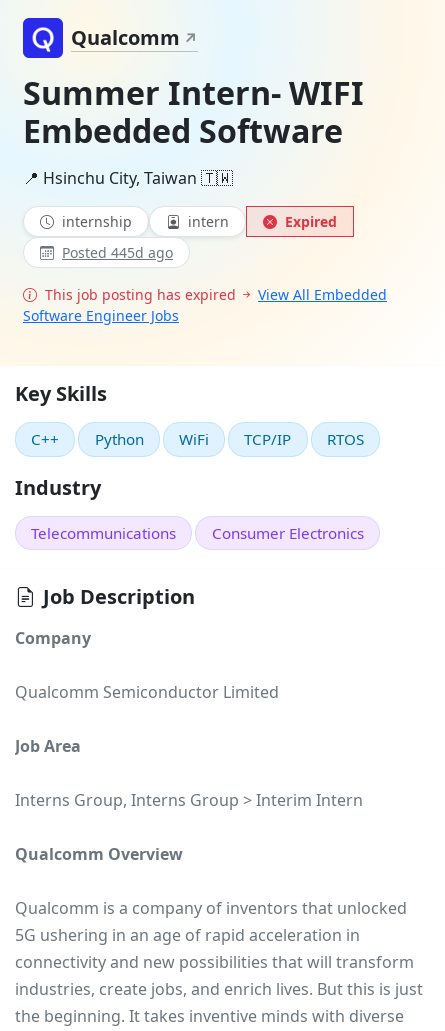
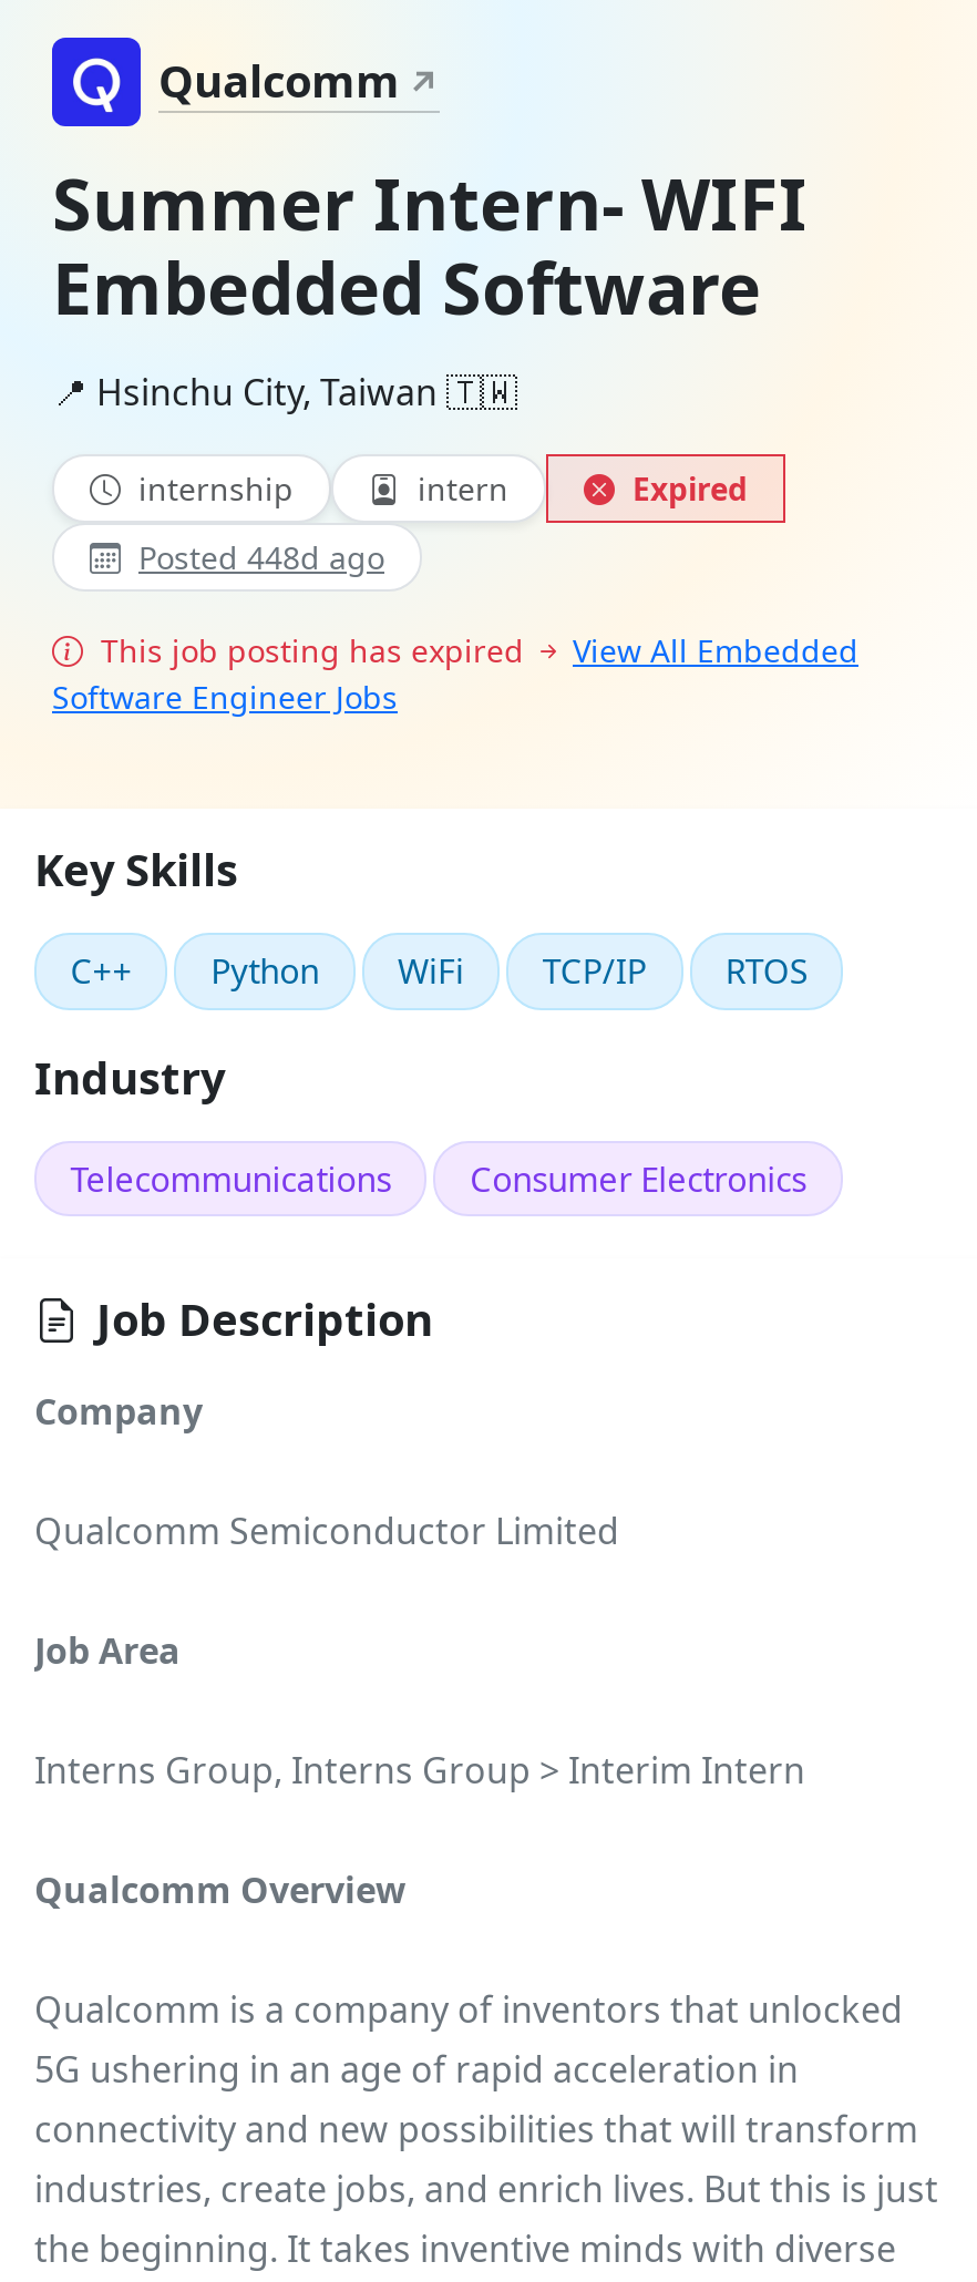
- Posted 445d ago
+ Posted 448d ago
